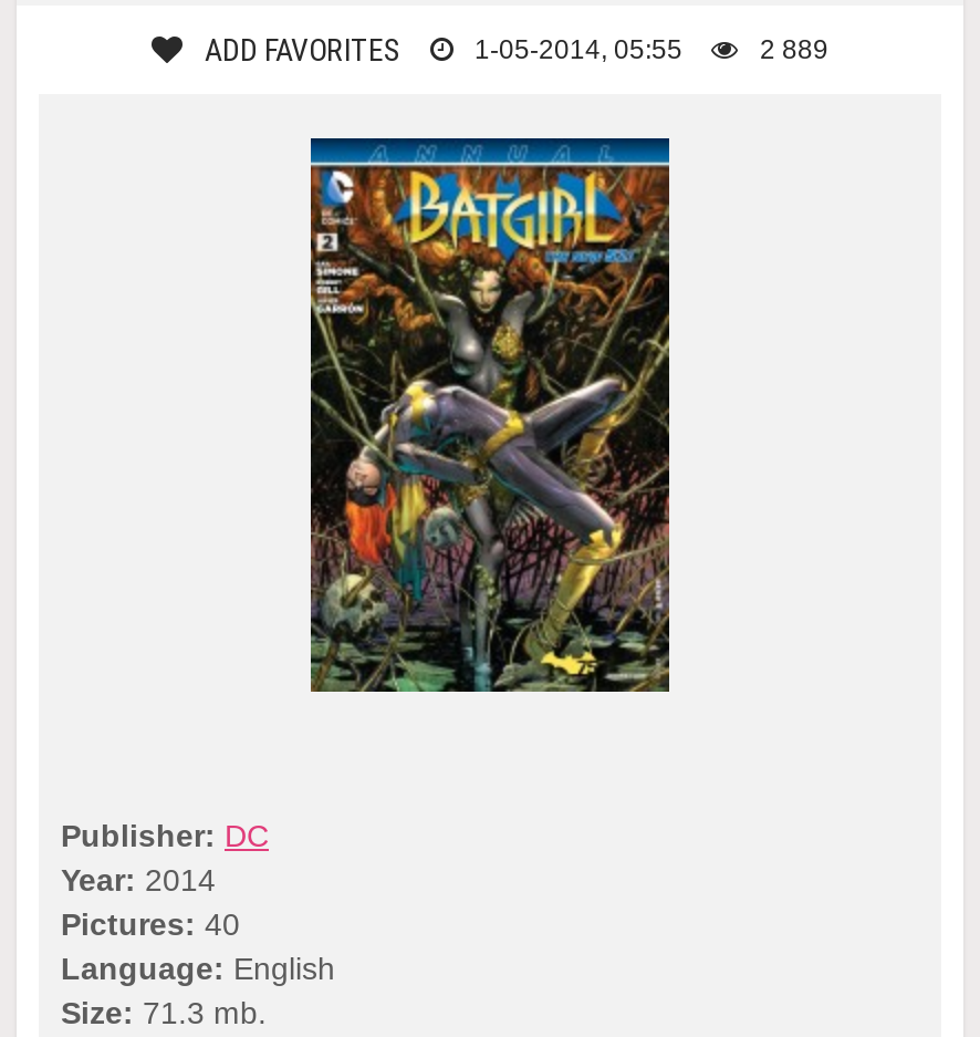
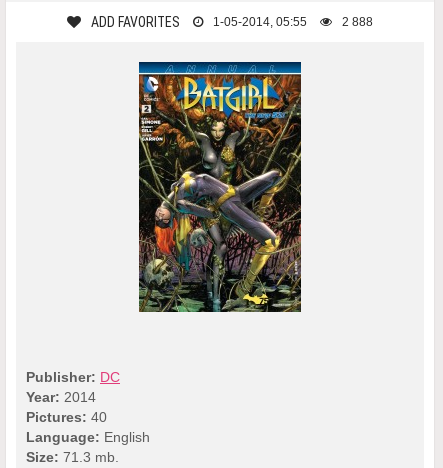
- 2 889
+ 2 888
